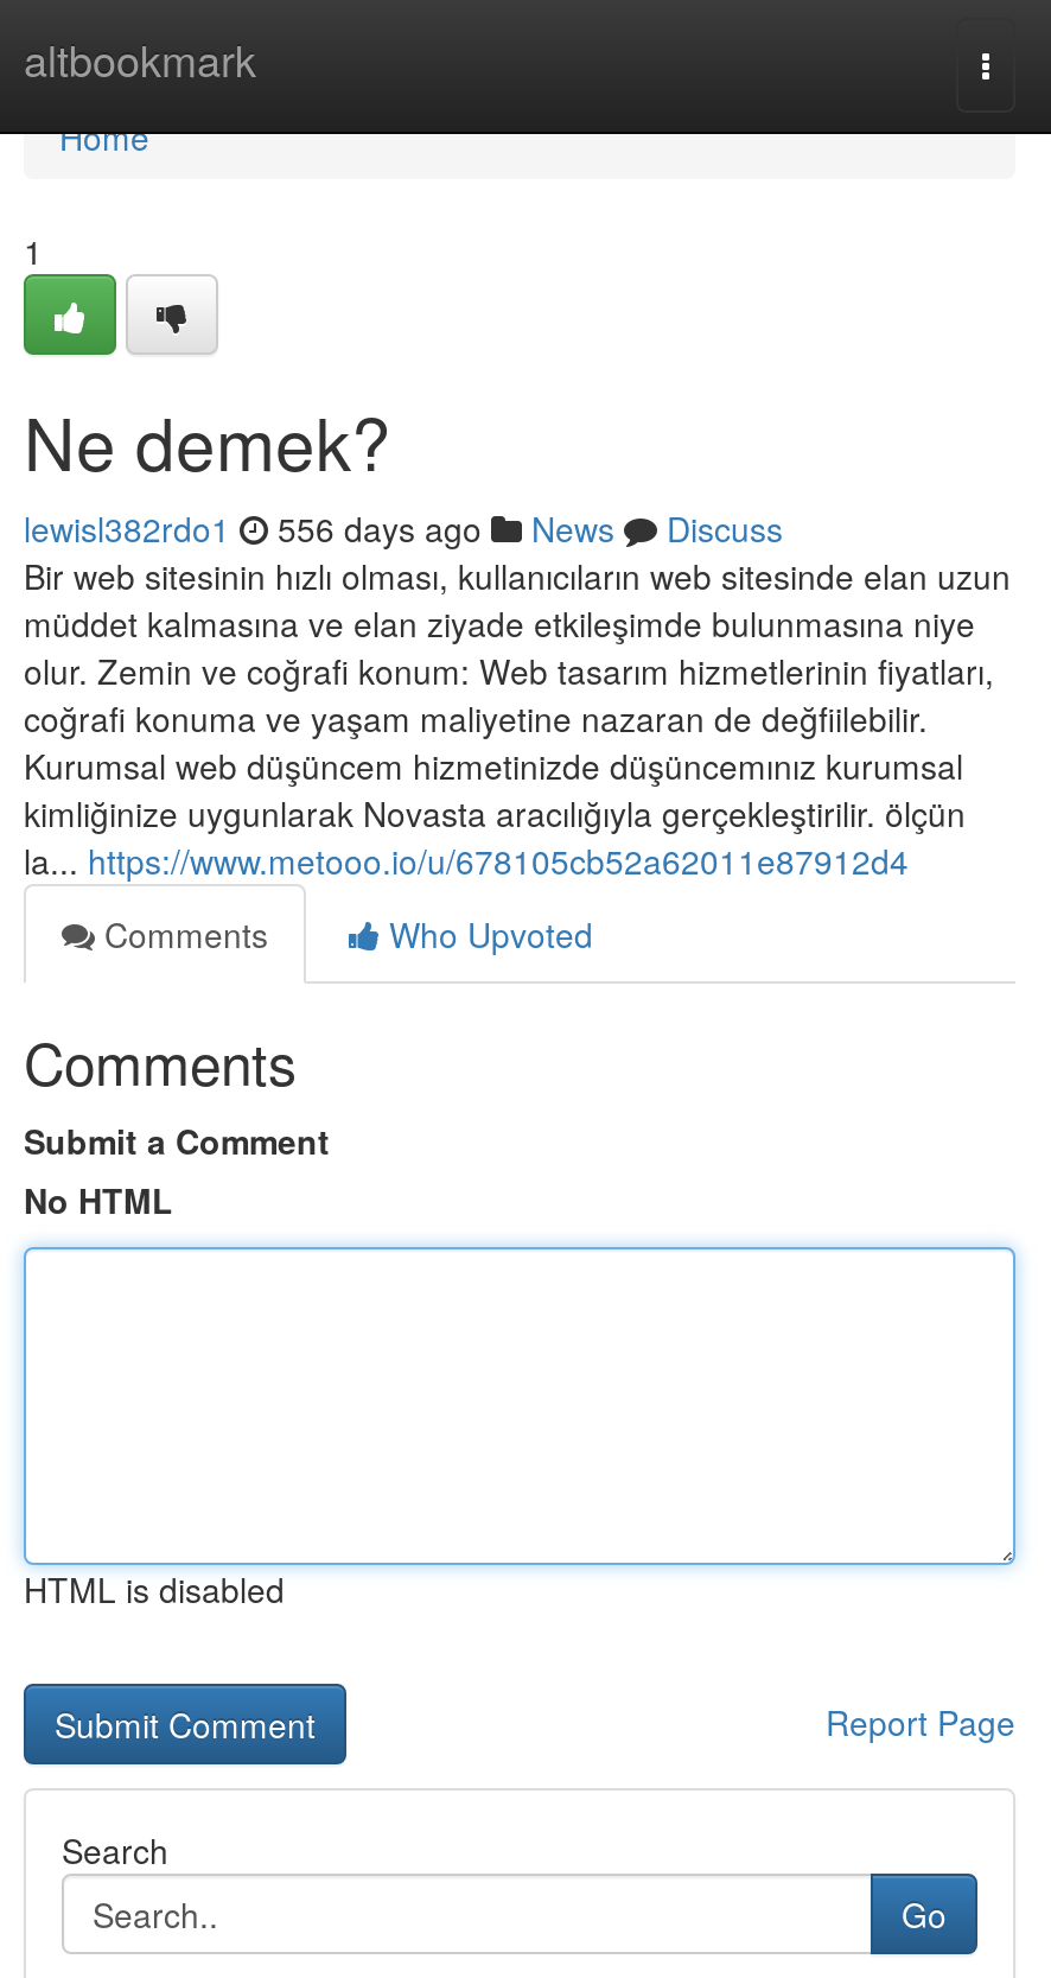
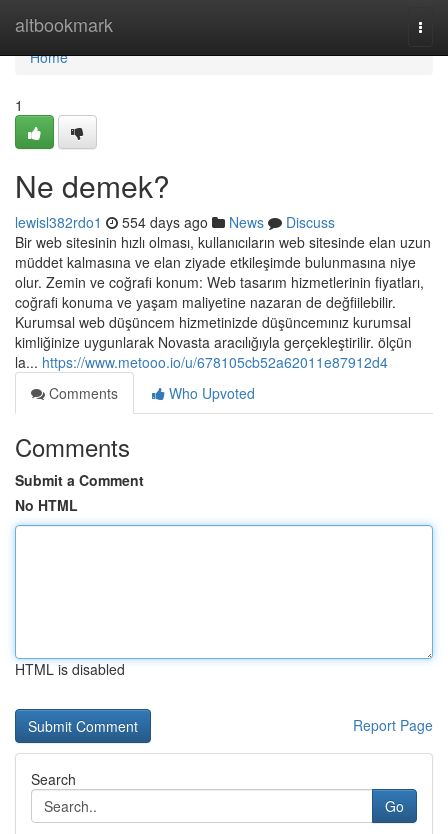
- lewisl382rdo1 556 days ago News Discuss
+ lewisl382rdo1 554 days ago News Discuss
